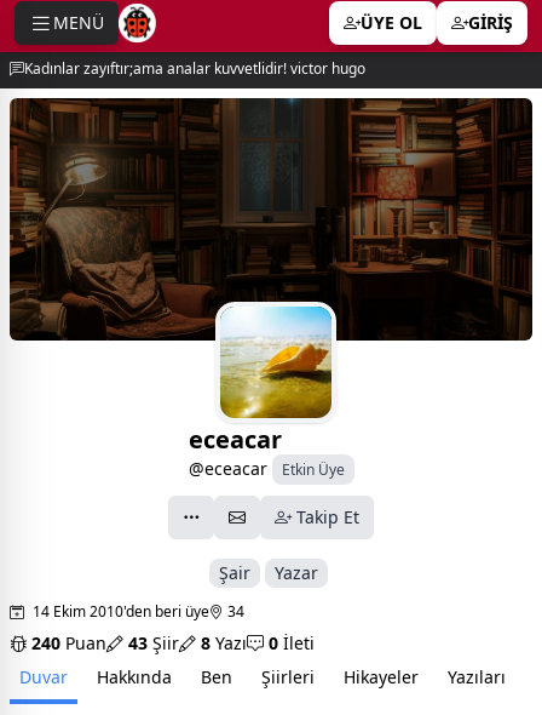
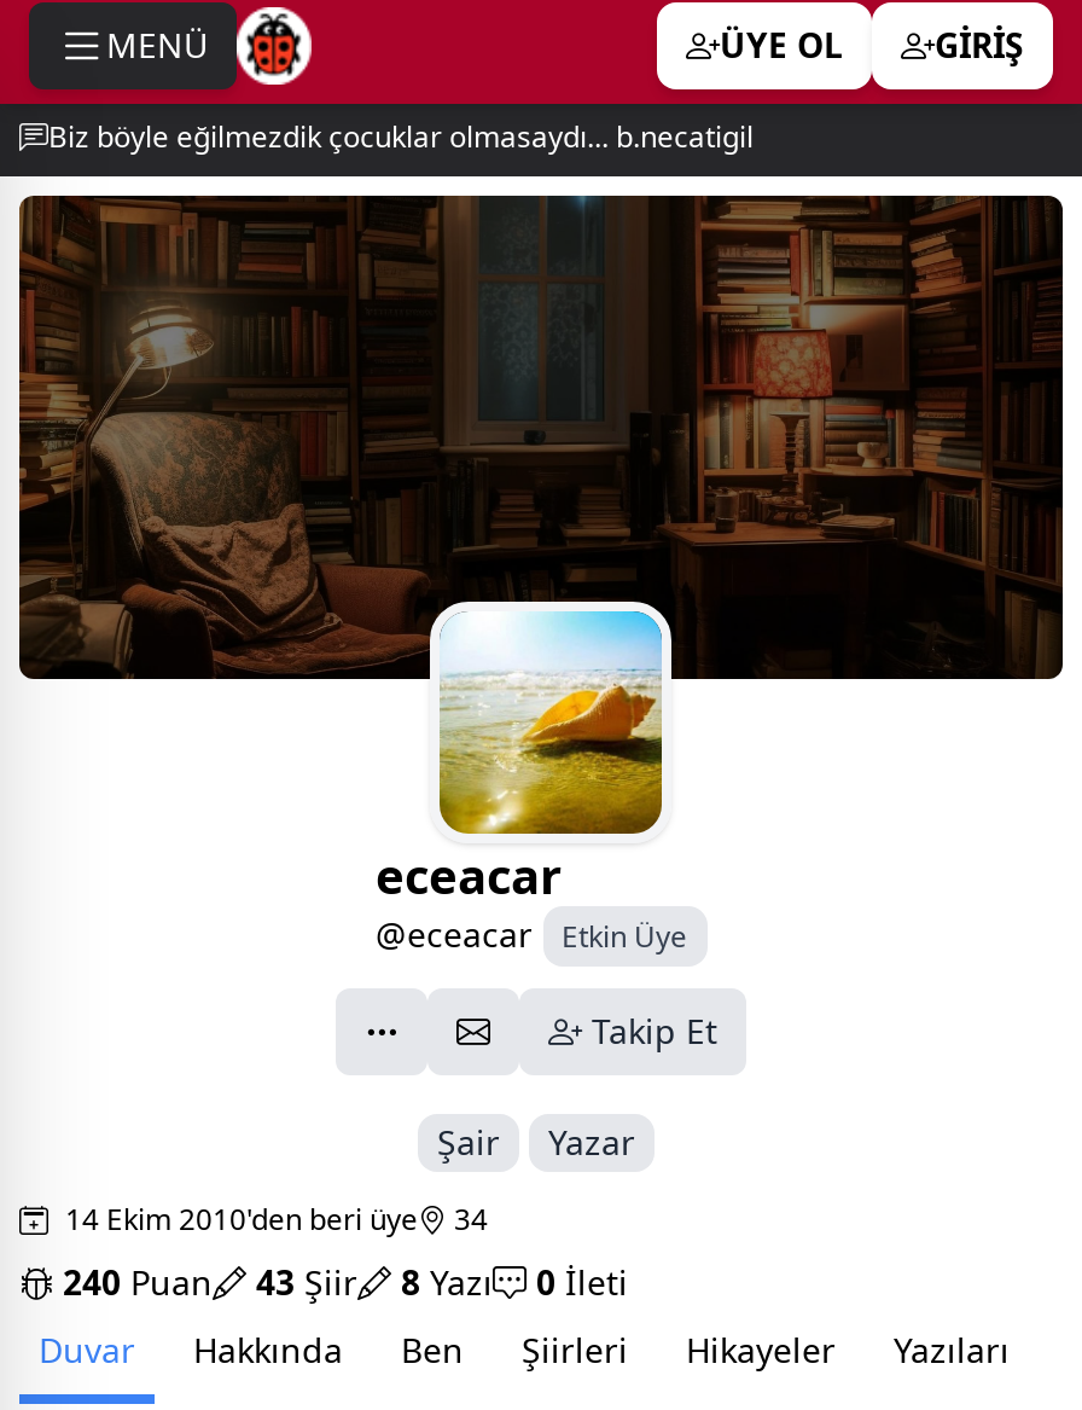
- Kadınlar zayıftır;ama analar kuvvetlidir! victor hugo
+ Biz böyle eğilmezdik çocuklar olmasaydı... b.necatigil
